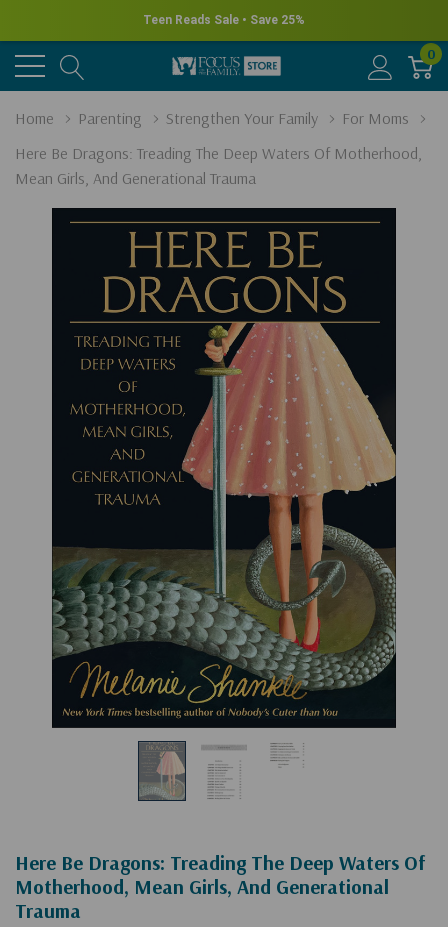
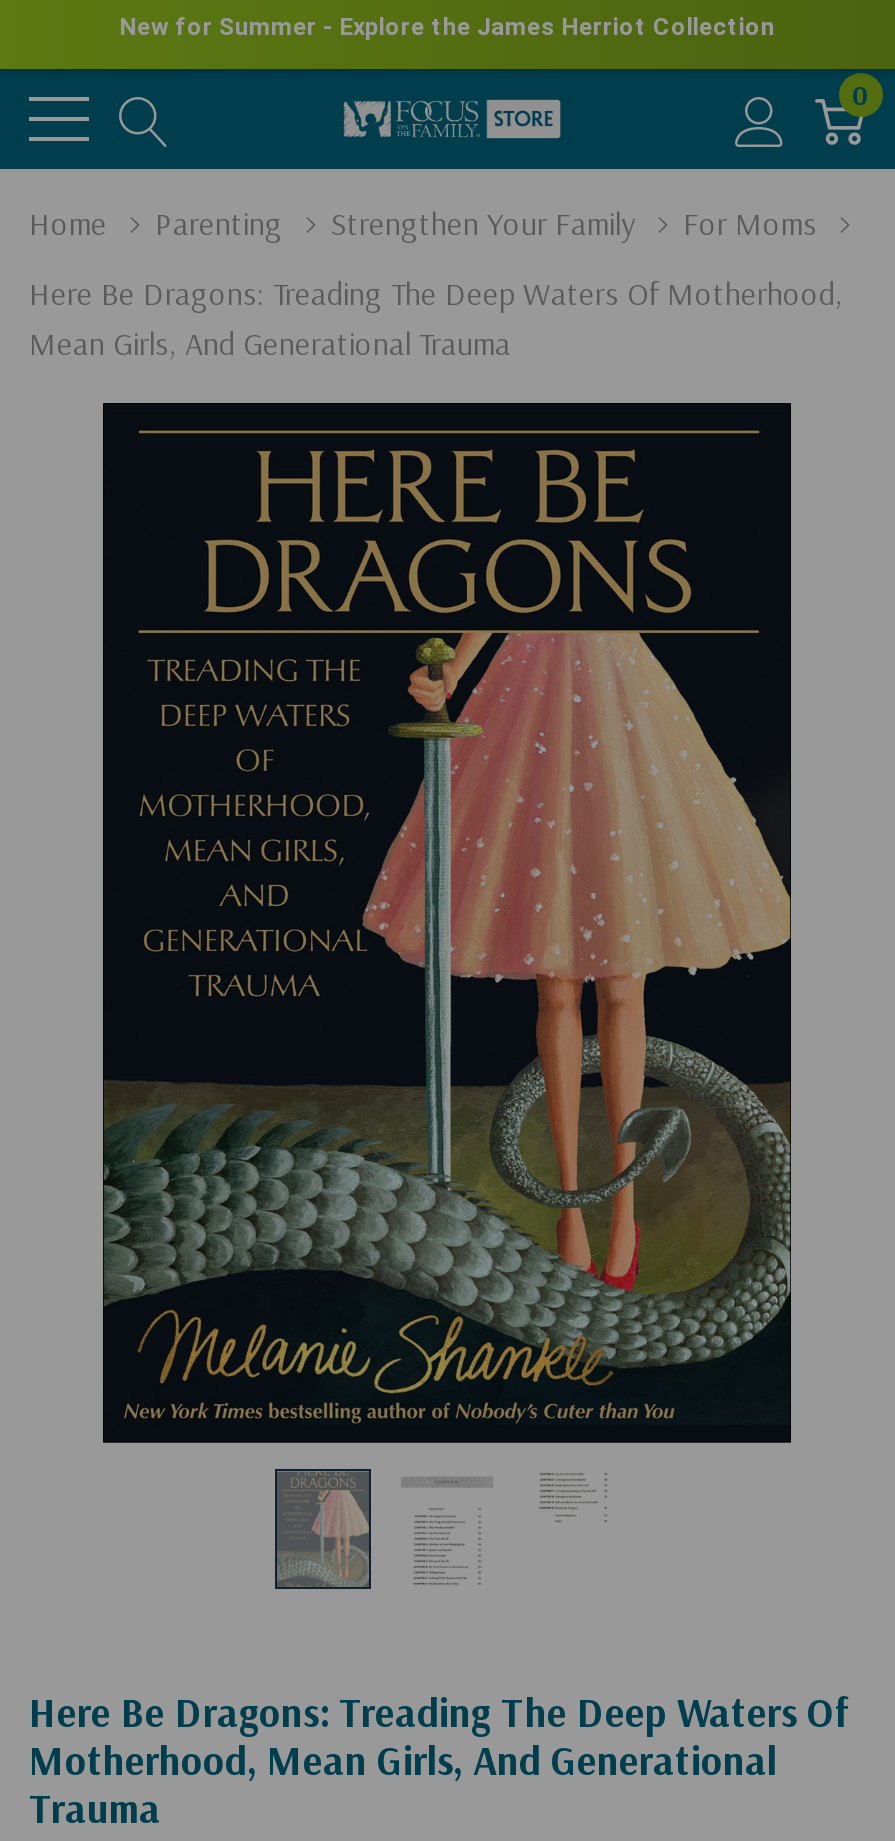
- Teen Reads Sale • Save 25%
+ New for Summer - Explore the James Herriot Collection
